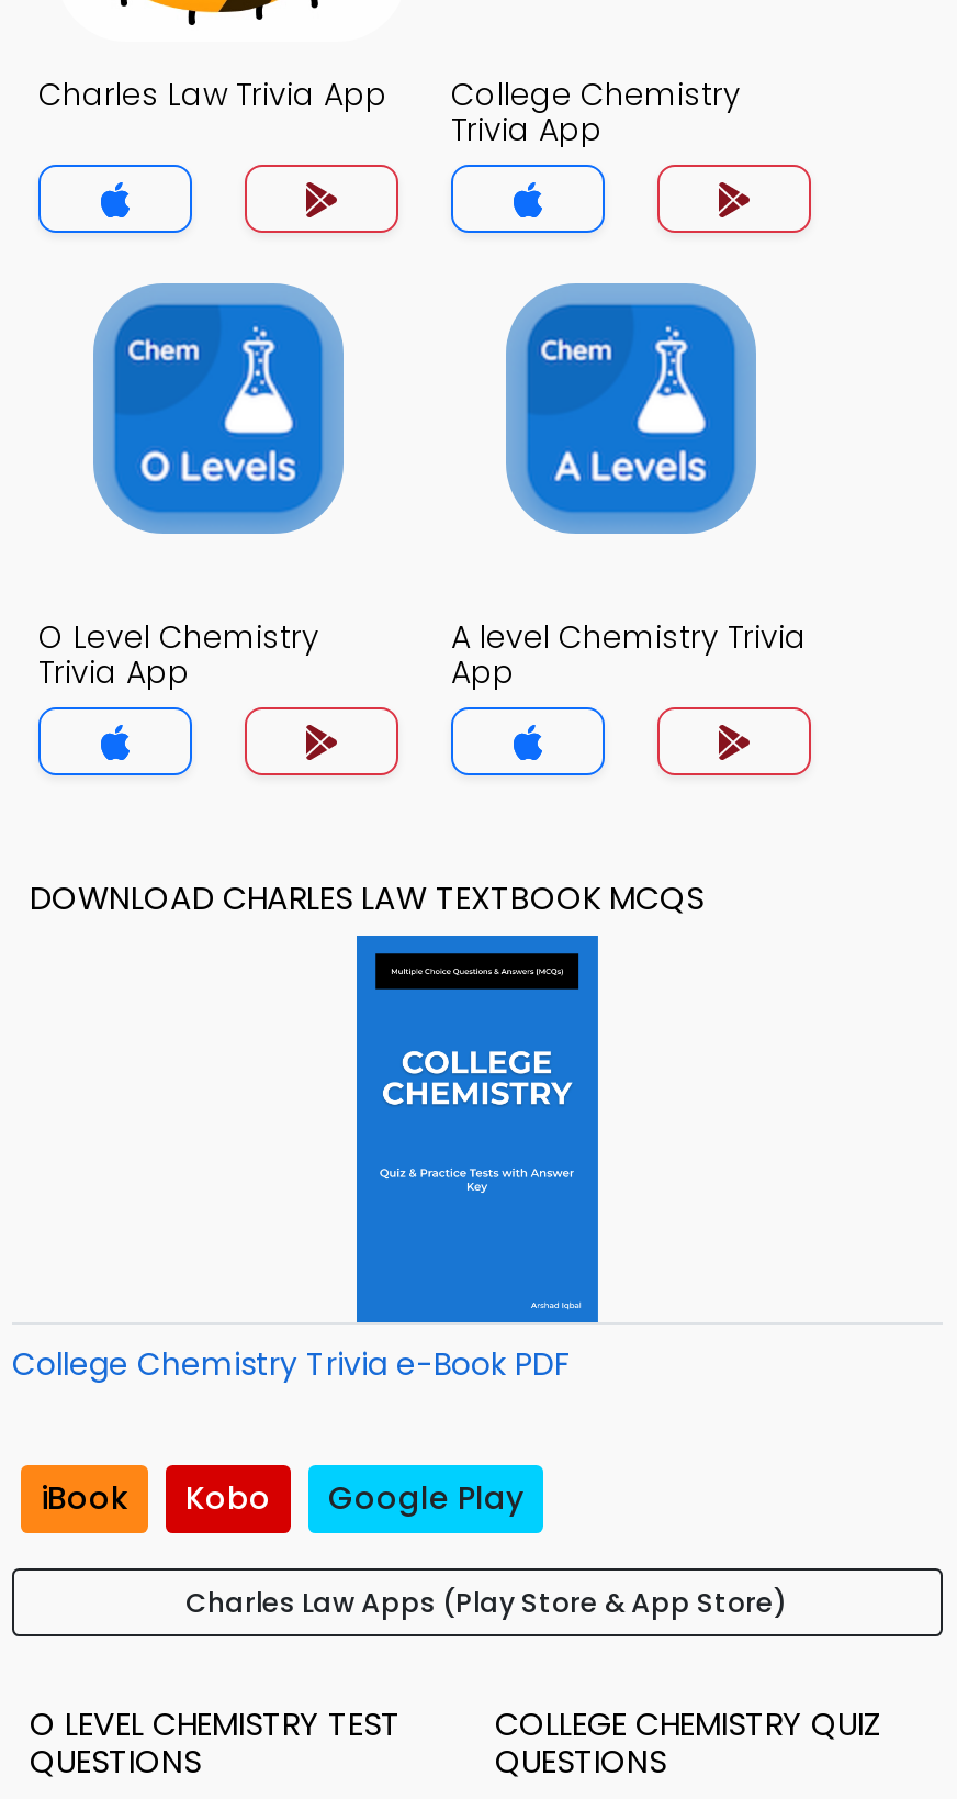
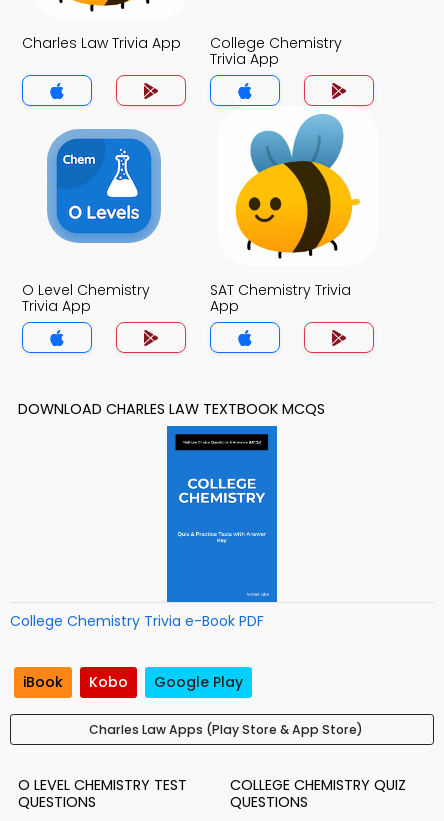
- [image]
- A level Chemistry Trivia
+ [image]
+ SAT Chemistry Trivia
